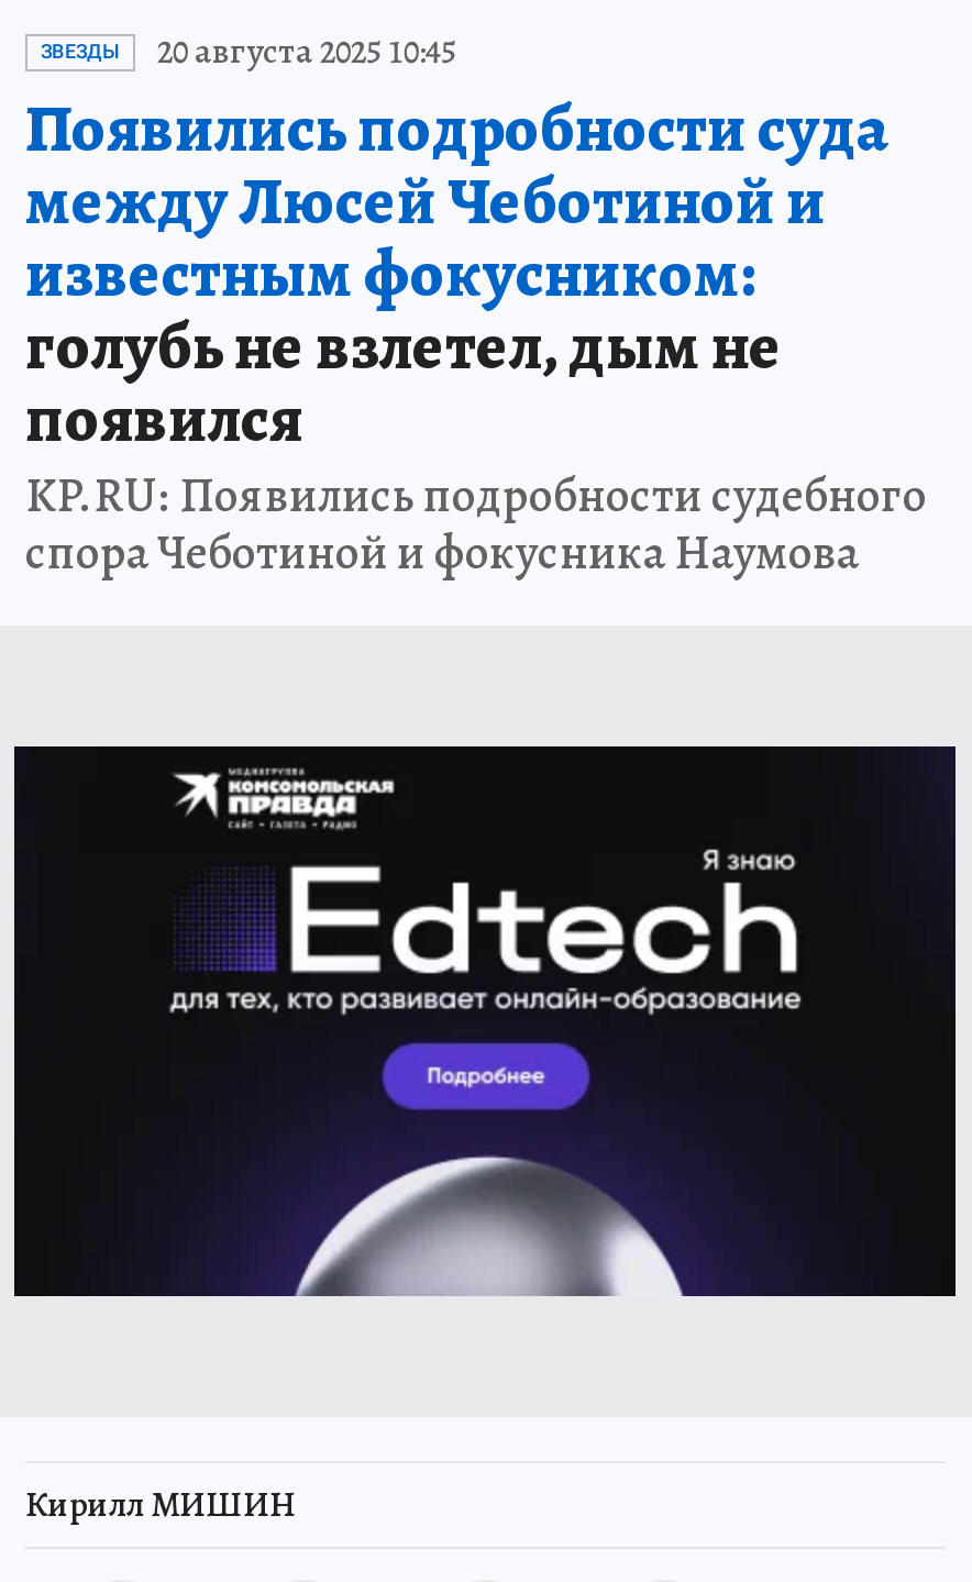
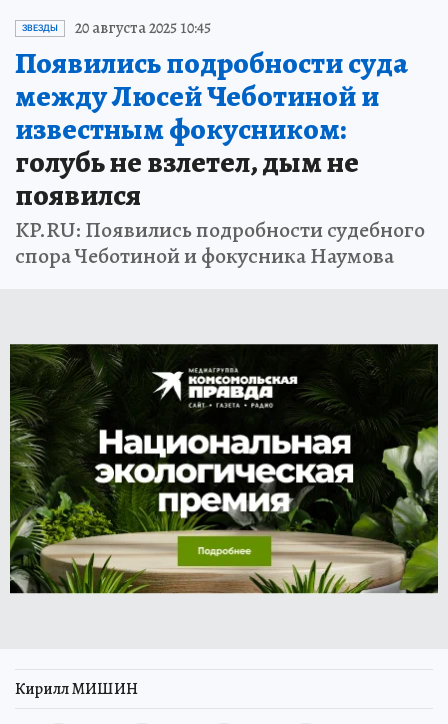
- [image]
+ [image]
